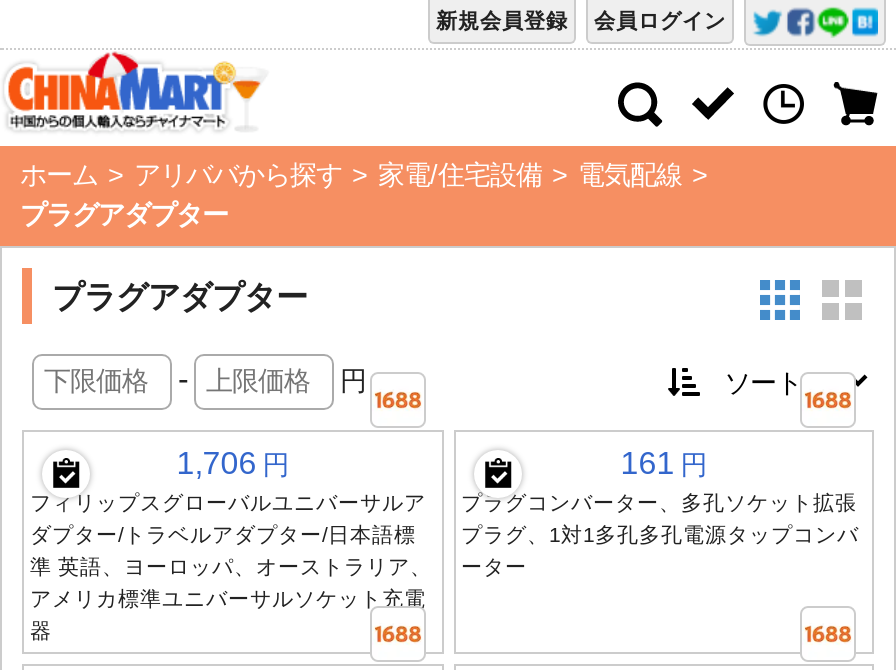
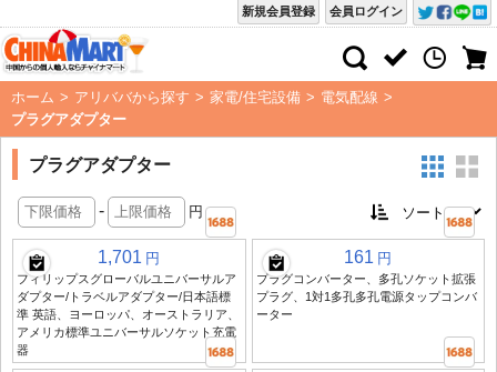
- 1,706 円
+ 1,701 円
